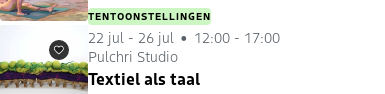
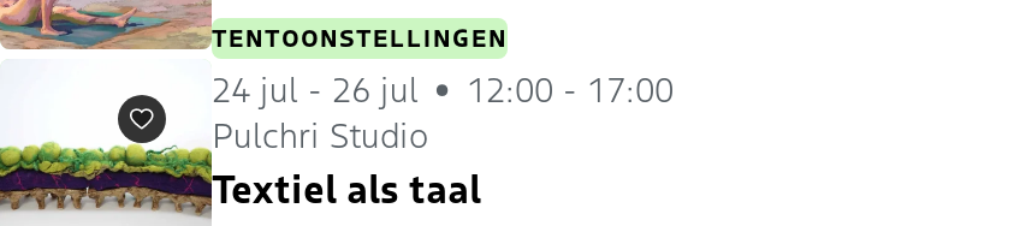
- 22 jul - 26 jul 12:00 - 17:00
+ 24 jul - 26 jul 12:00 - 17:00
